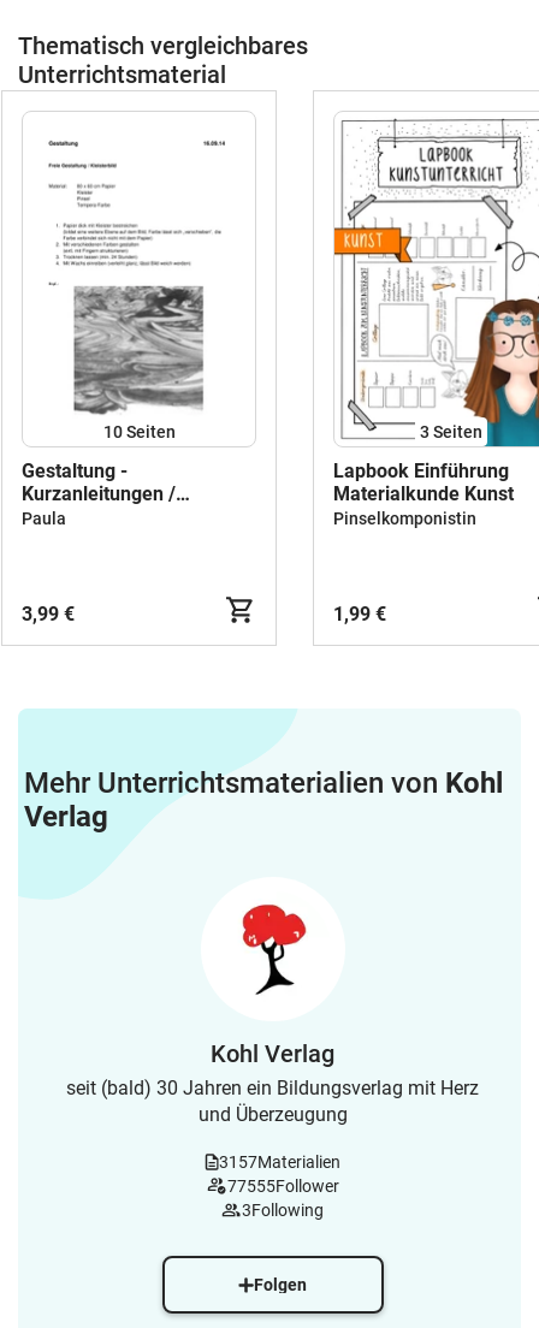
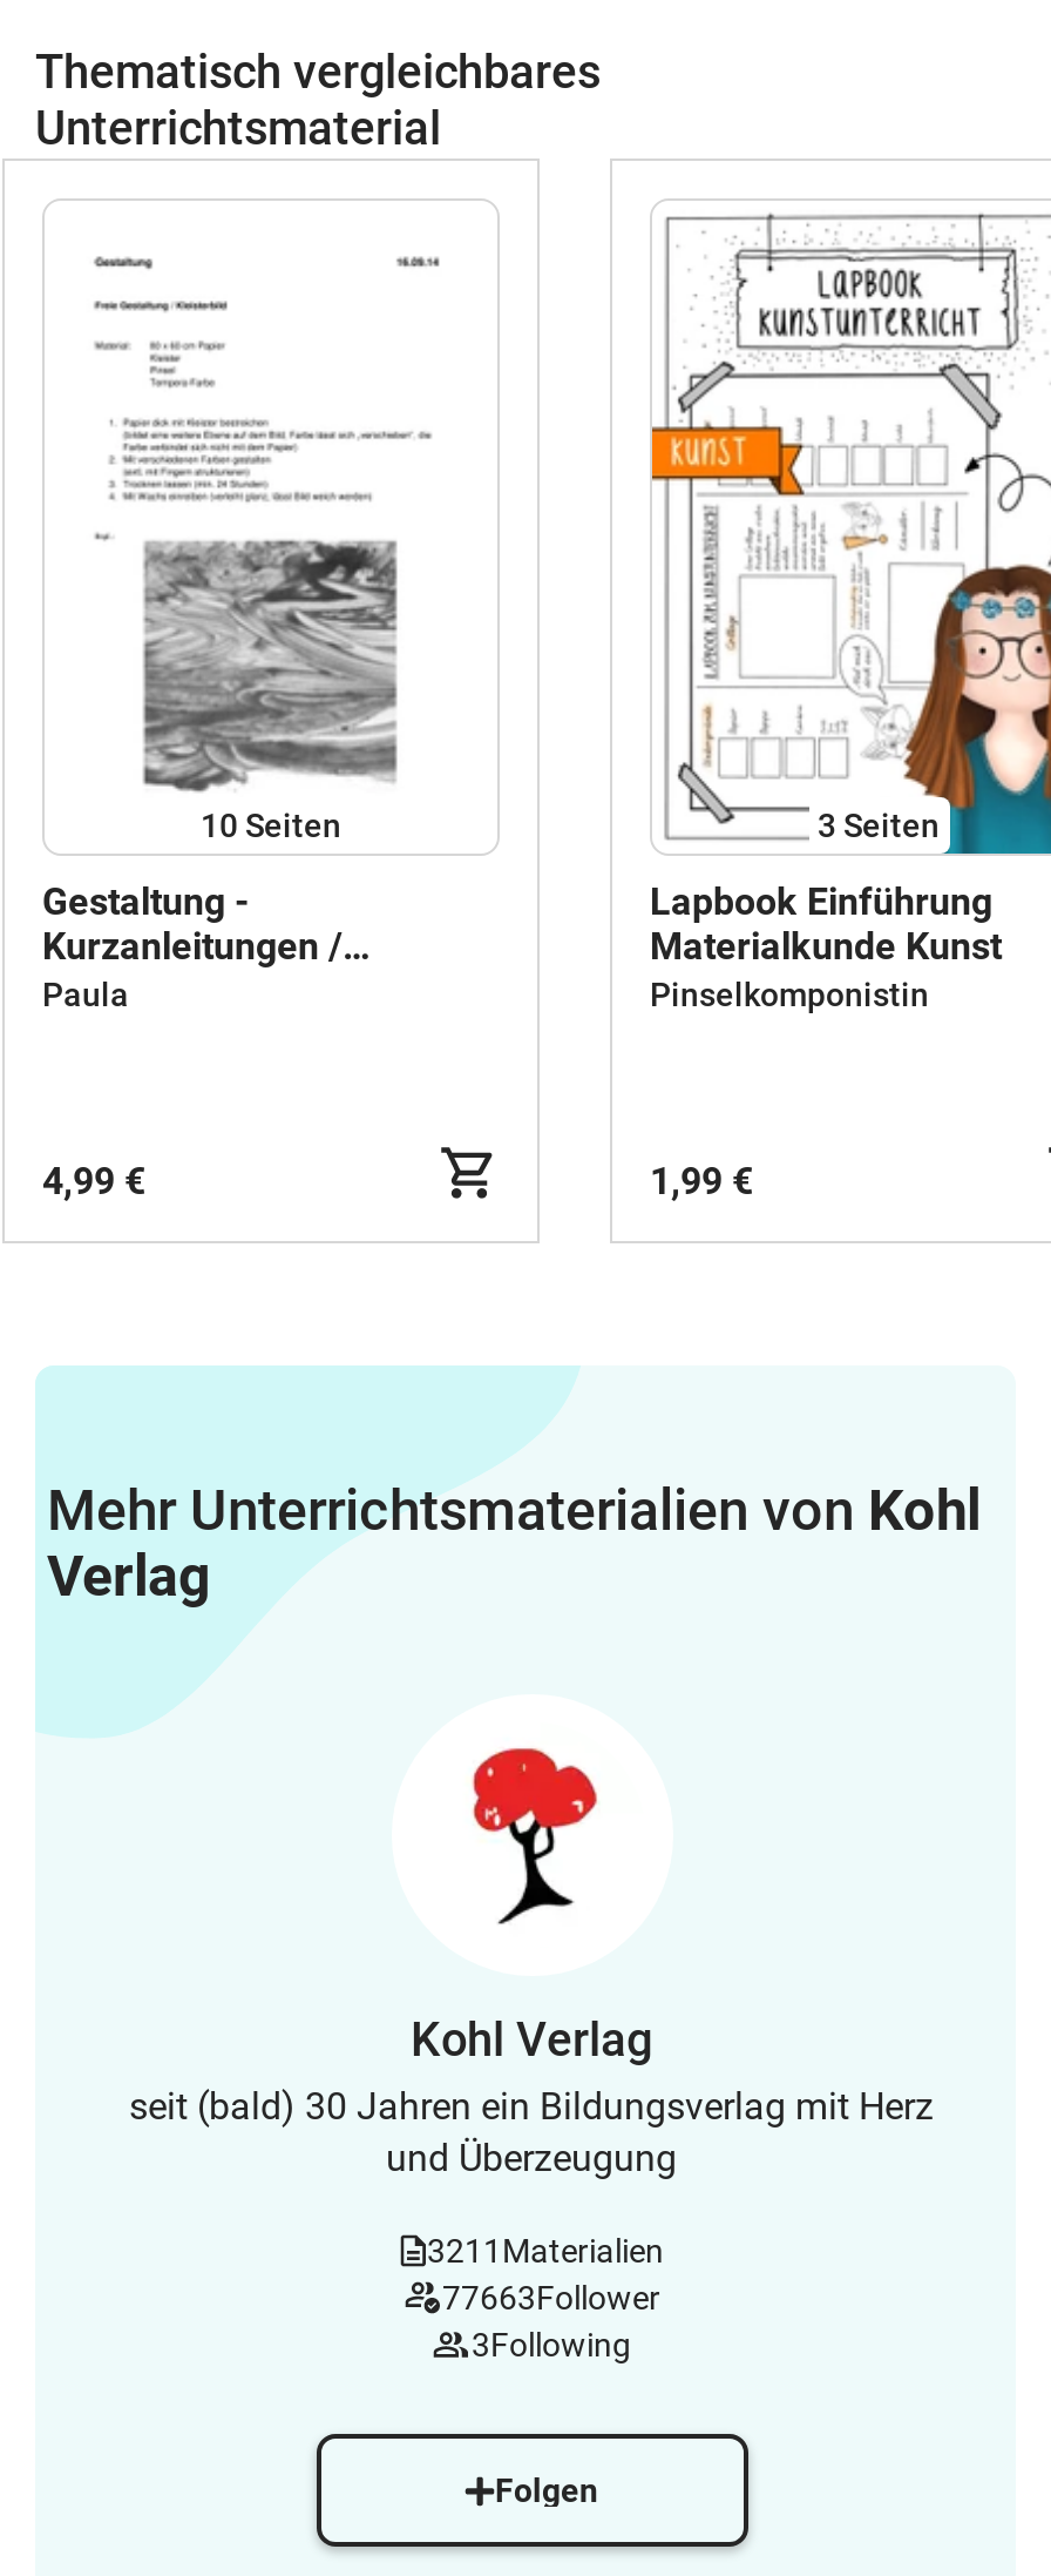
- 3,99 €
+ 4,99 €

- 3157 Materialien
+ 3211 Materialien

- 77555Follower
+ 77663Follower
